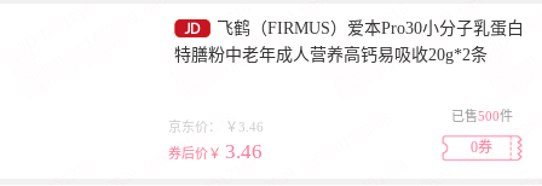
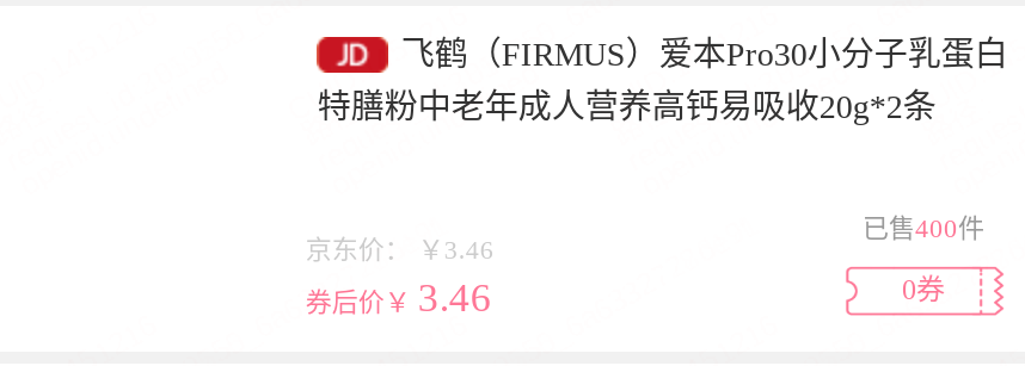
- 已售500件
+ 已售400件
